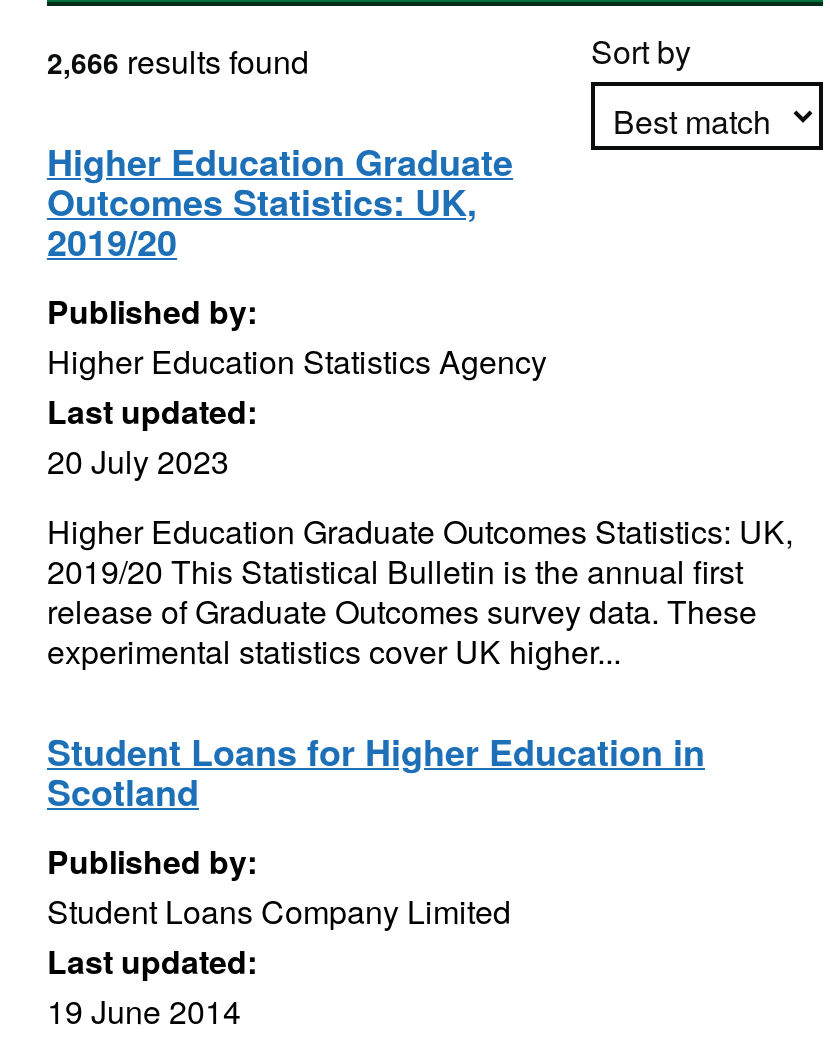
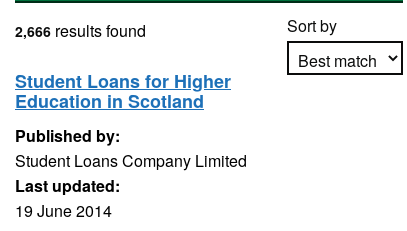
- Higher Education Graduate
- Outcomes Statistics: UK,
- 2019/20
- Published by:
- Higher Education Statistics Agency
- Last updated:
- 20 July 2023
- Higher Education Graduate Outcomes Statistics: UK,
- 2019/20 This Statistical Bulletin is the annual first
- release of Graduate Outcomes survey data. These
- experimental statistics cover UK higher...
- Student Loans for Higher Education in
- Scotland
+ Student Loans for Higher
+ Education in Scotland
